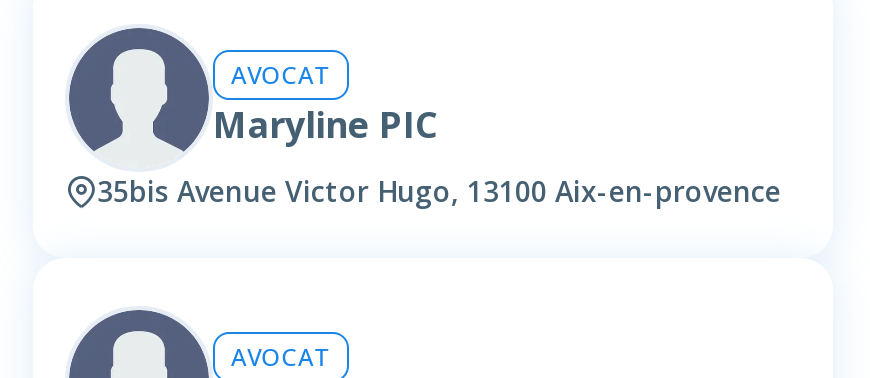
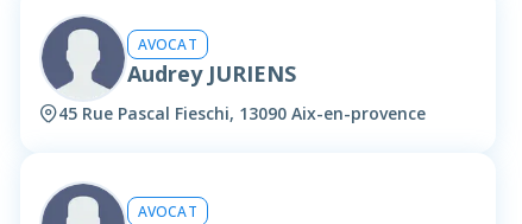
- Maryline PIC
+ Audrey JURIENS

- 35bis Avenue Victor Hugo, 13100 Aix-en-provence
+ 45 Rue Pascal Fieschi, 13090 Aix-en-provence
